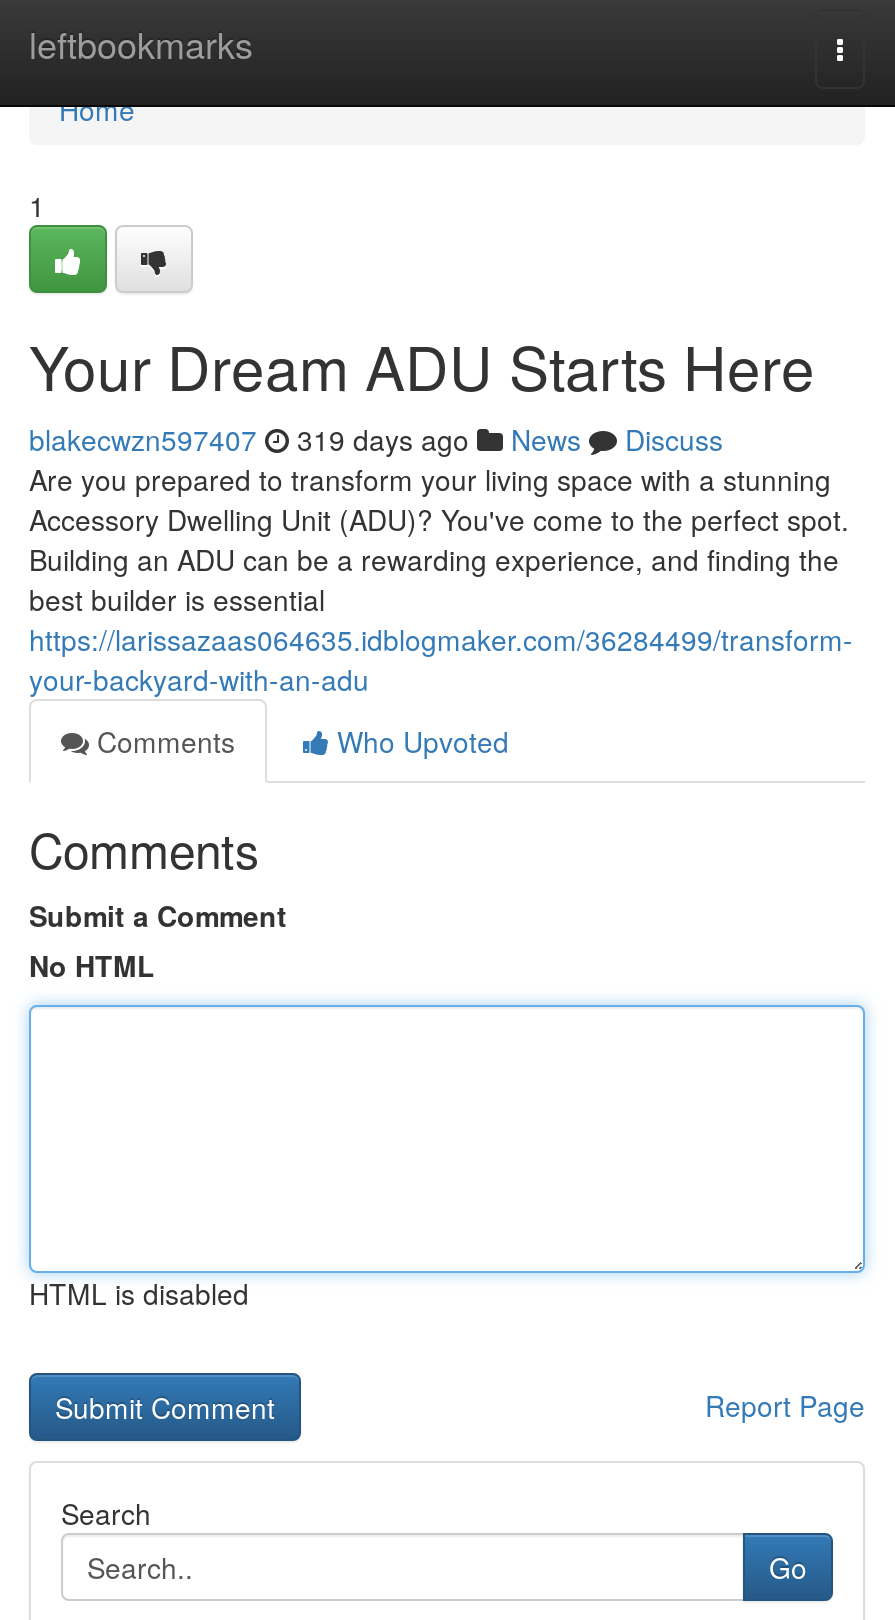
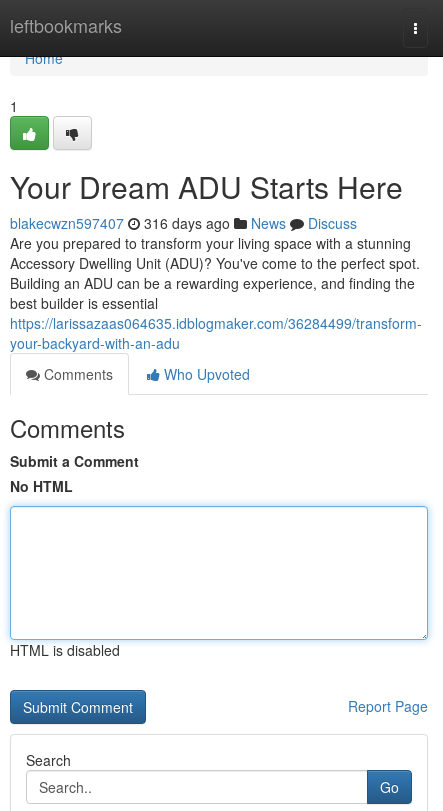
- blakecwzn597407 319 days ago News Discuss
+ blakecwzn597407 316 days ago News Discuss
